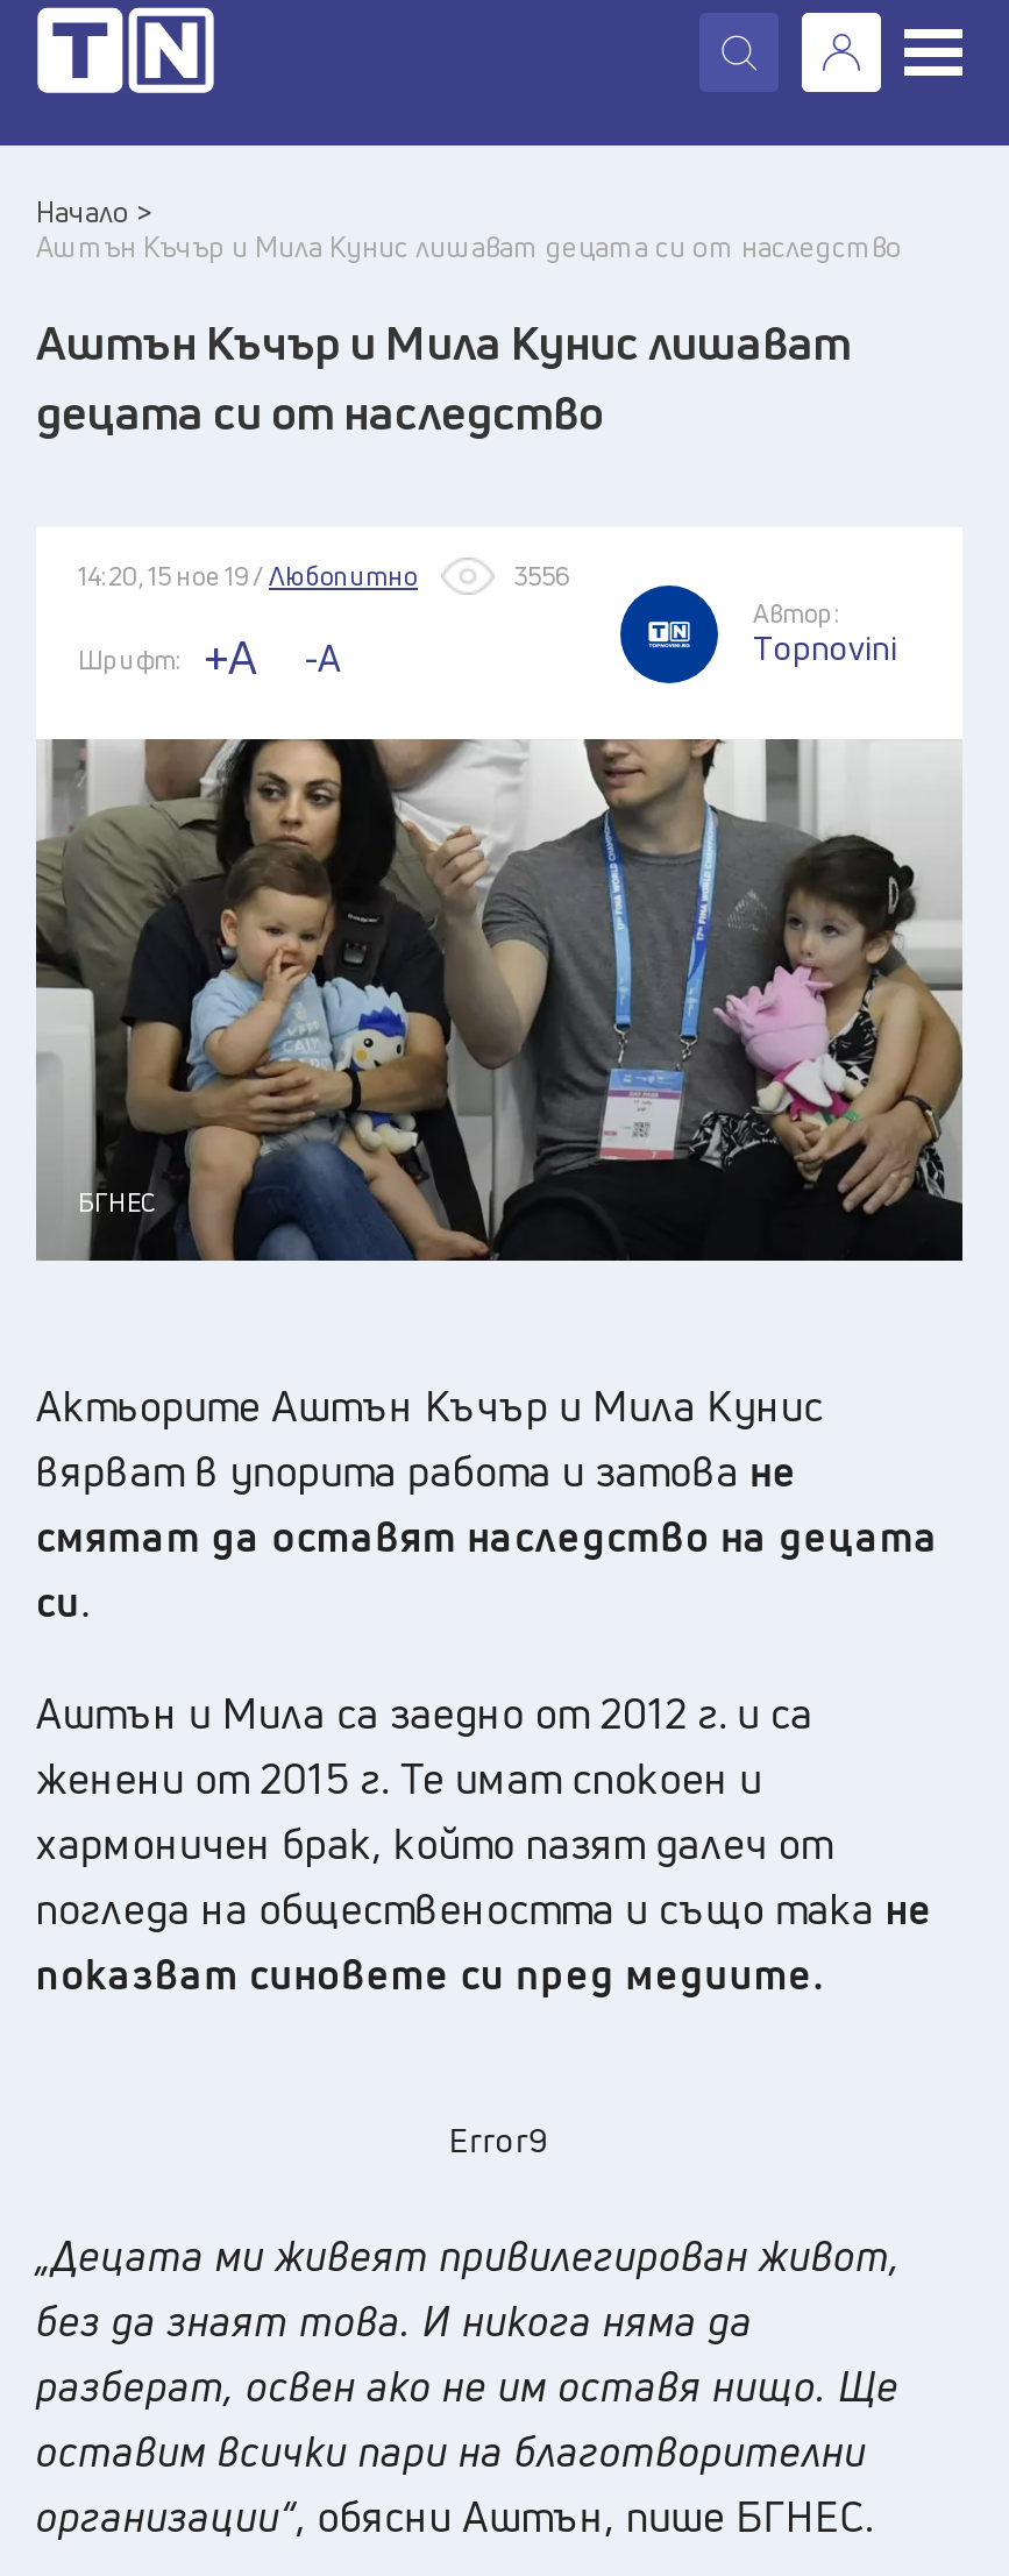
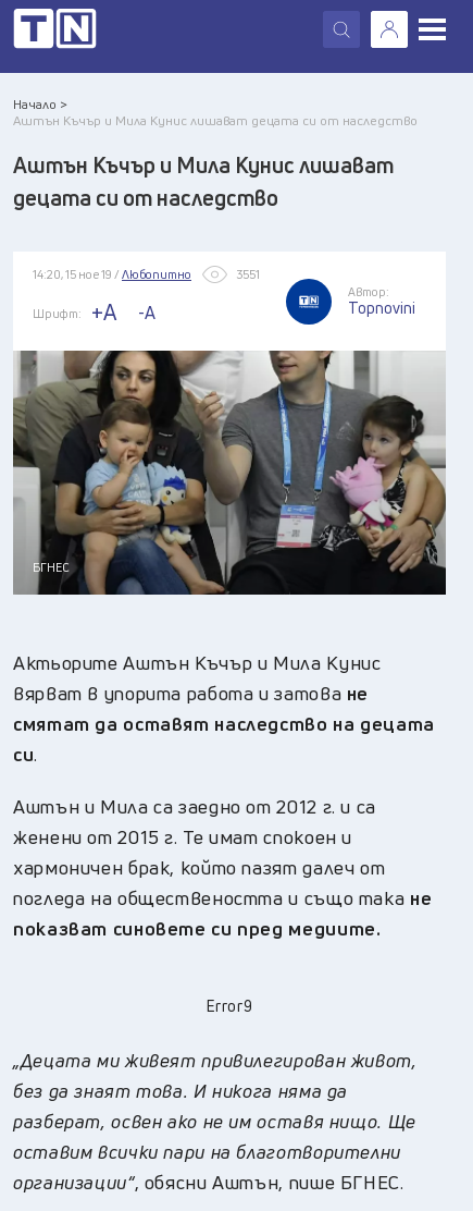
- 3556
+ 3551
